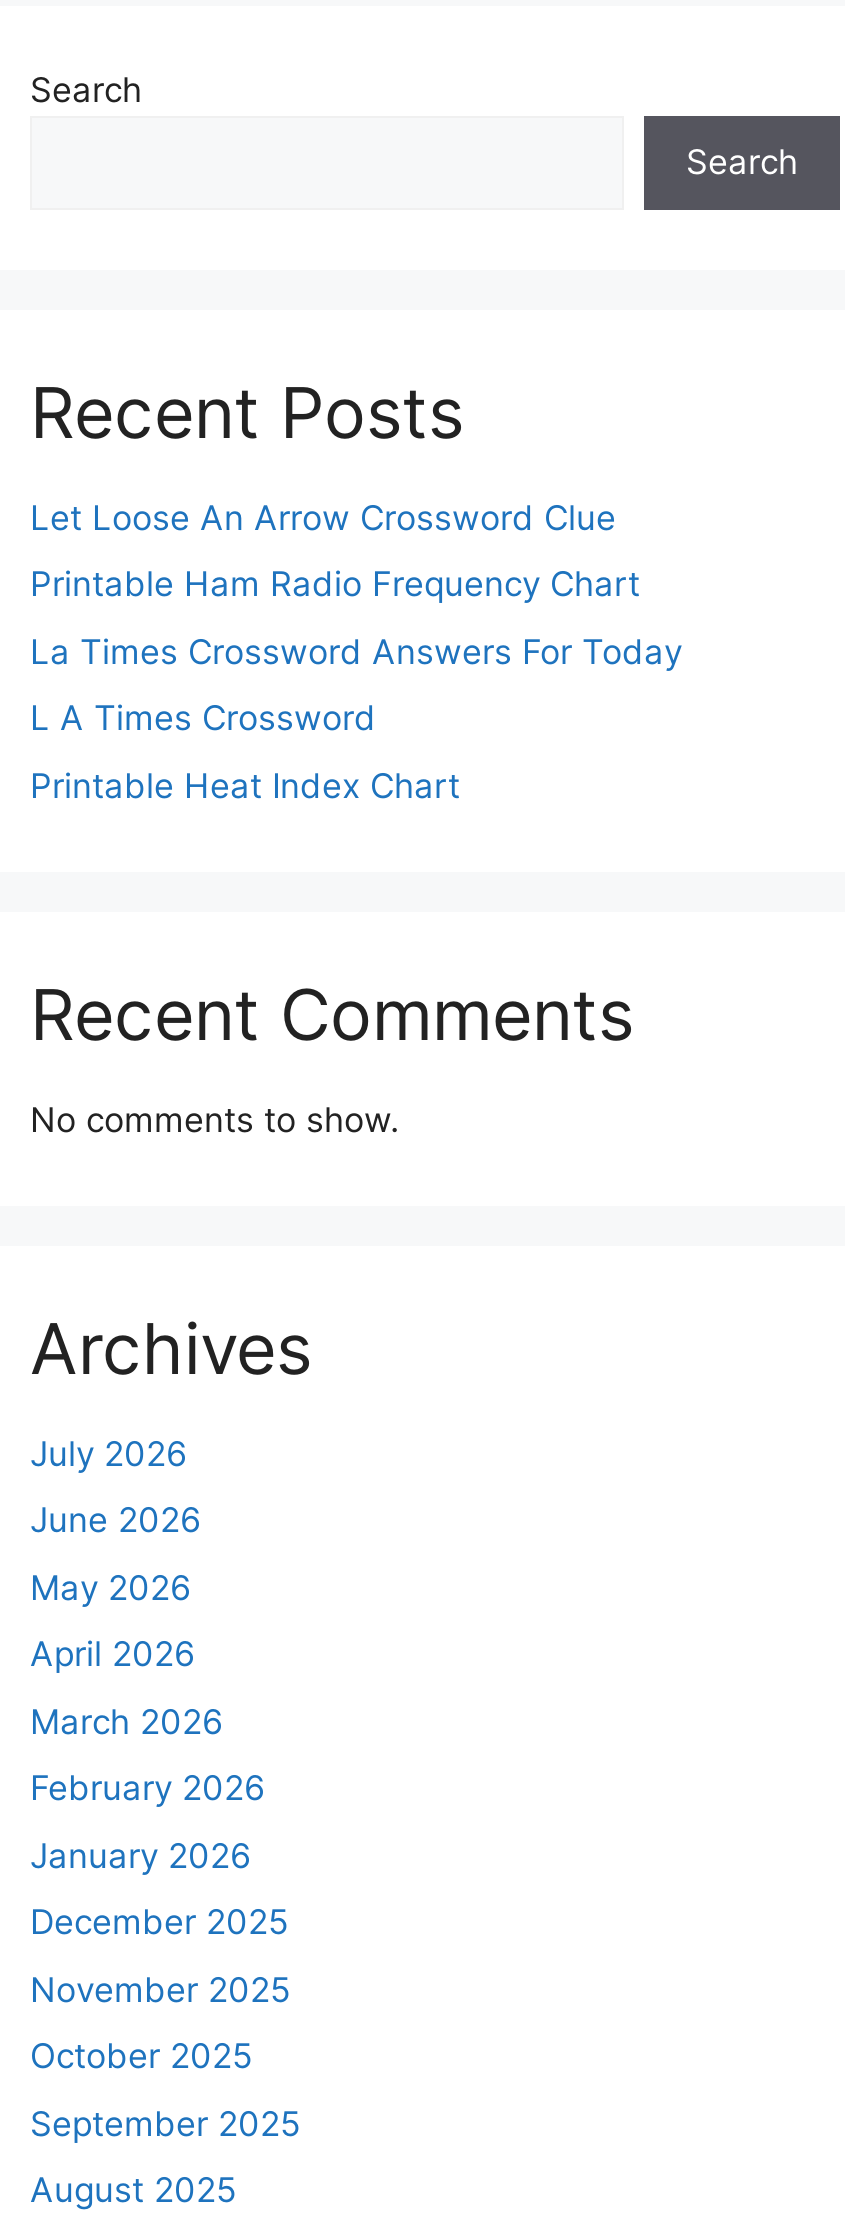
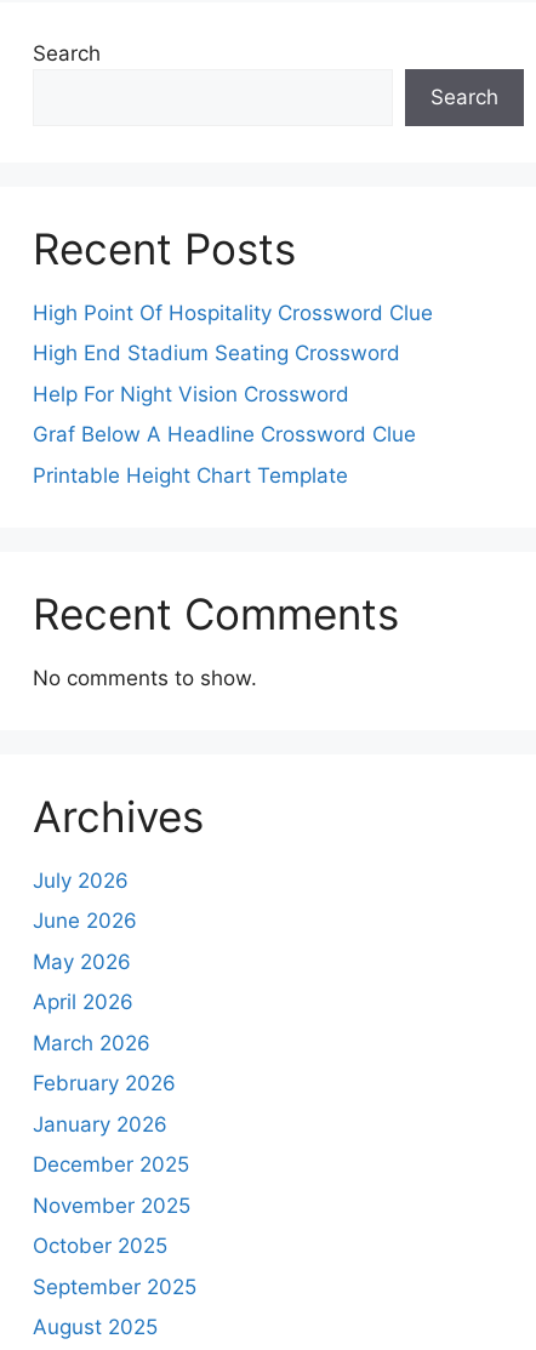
- Let Loose An Arrow Crossword Clue
+ High Point Of Hospitality Crossword Clue

- Printable Ham Radio Frequency Chart
+ High End Stadium Seating Crossword

- La Times Crossword Answers For Today
+ Help For Night Vision Crossword

- L A Times Crossword
+ Graf Below A Headline Crossword Clue

- Printable Heat Index Chart
+ Printable Height Chart Template
